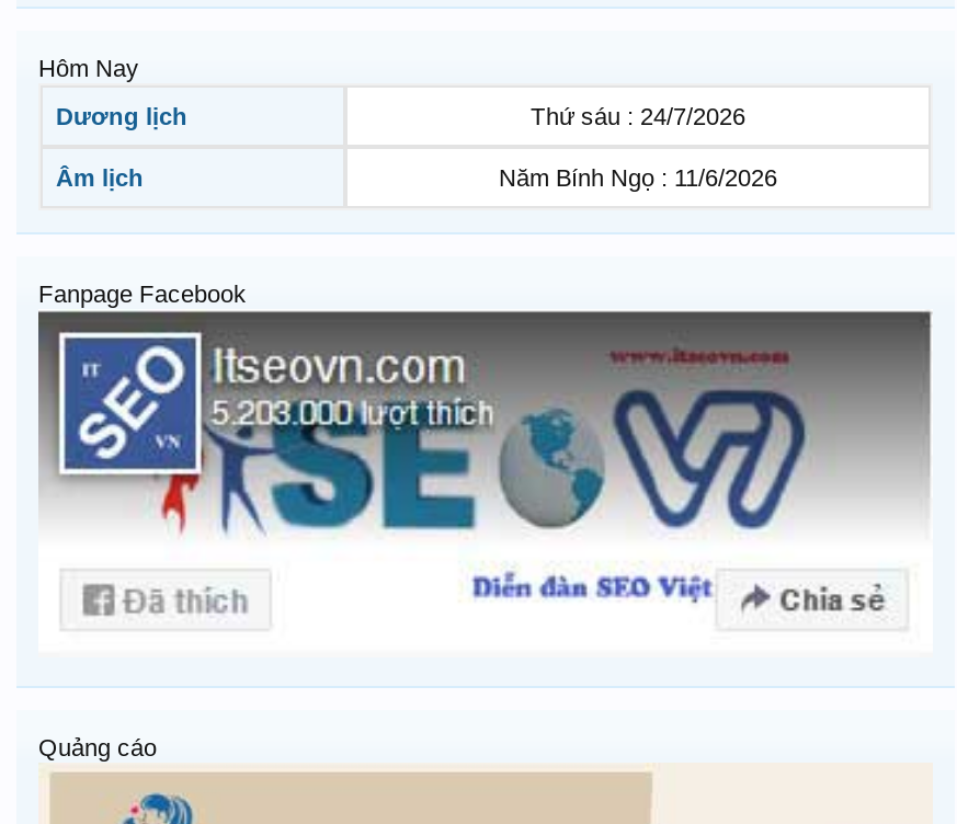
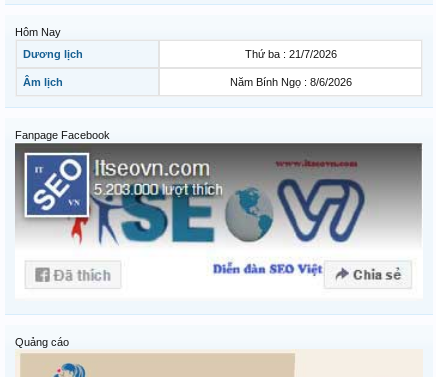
- Thứ sáu : 24/7/2026
+ Thứ ba : 21/7/2026

- Năm Bính Ngọ : 11/6/2026
+ Năm Bính Ngọ : 8/6/2026
